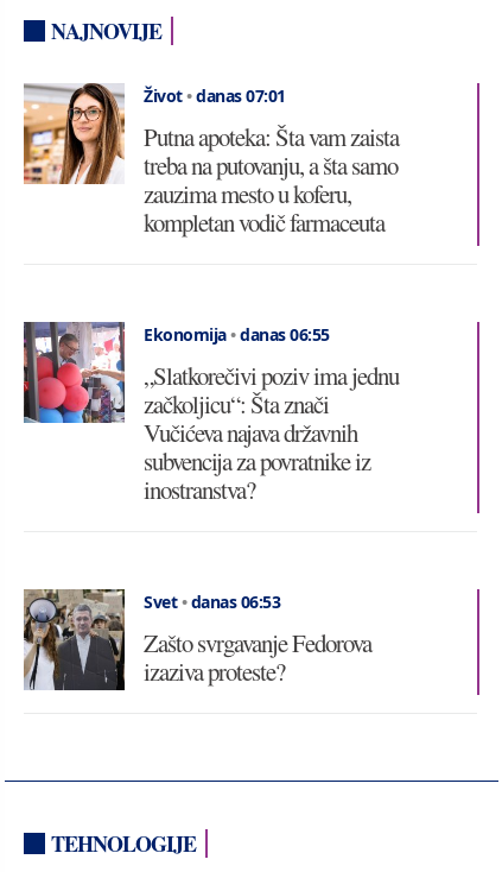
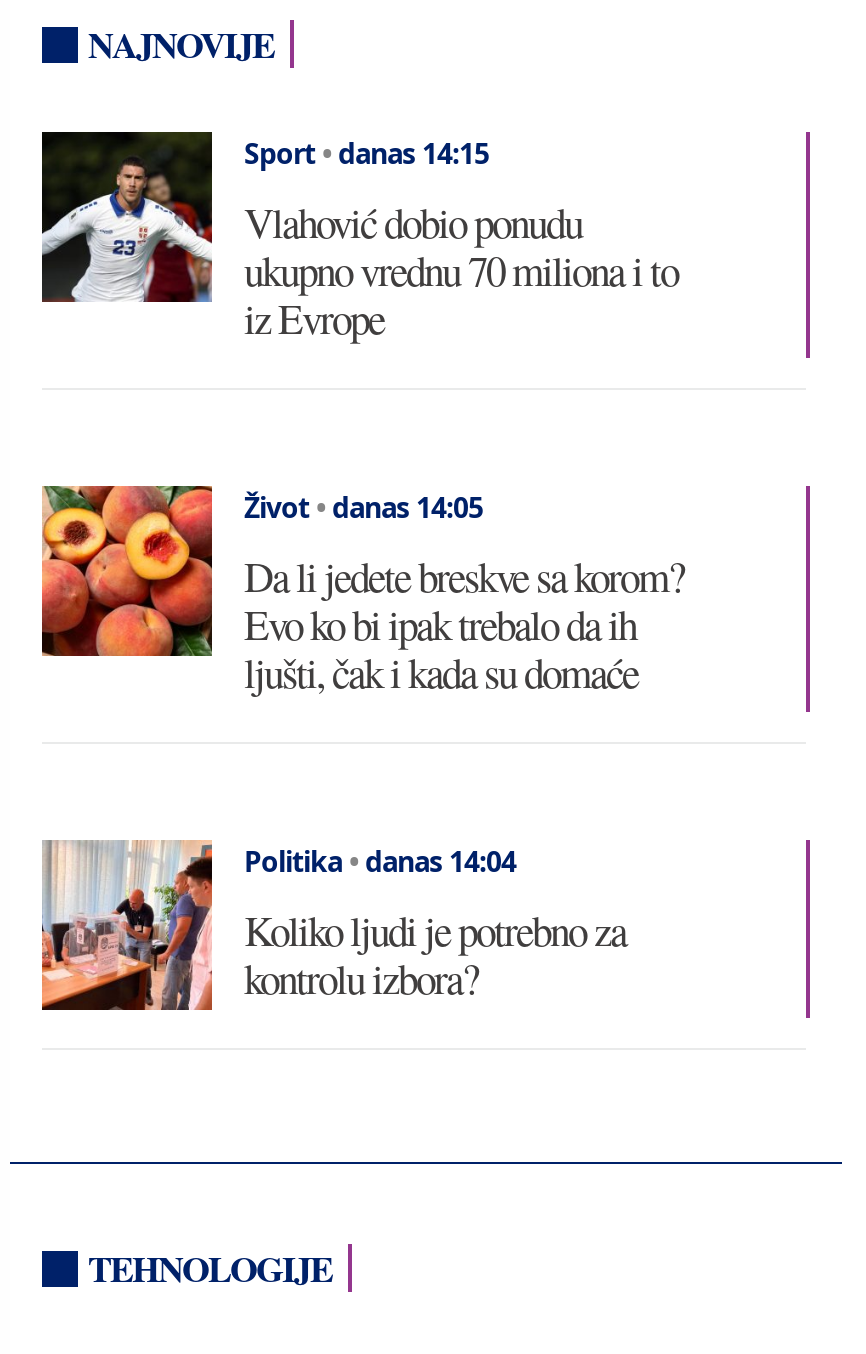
- [image]
- Život • danas 07:01
- Putna apoteka: Šta vam zaista
- treba na putovanju, a šta samo
- zauzima mesto u koferu,
- kompletan vodič farmaceuta
+ [image]
+ Sport • danas 14:15
+ Vlahović dobio ponudu
+ ukupno vrednu 70 miliona i to
+ iz Evrope

- [image]
- Ekonomija • danas 06:55
- „Slatkorečivi poziv ima jednu
- začkoljicu“: Šta znači
- Vučićeva najava državnih
- subvencija za povratnike iz
- inostranstva?
+ [image]
+ Život • danas 14:05
+ Da li jedete breskve sa korom?
+ Evo ko bi ipak trebalo da ih
+ ljušti, čak i kada su domaće

- [image]
- Svet • danas 06:53
- Zašto svrgavanje Fedorova
- izaziva proteste?
+ [image]
+ Politika • danas 14:04
+ Koliko ljudi je potrebno za
+ kontrolu izbora?
